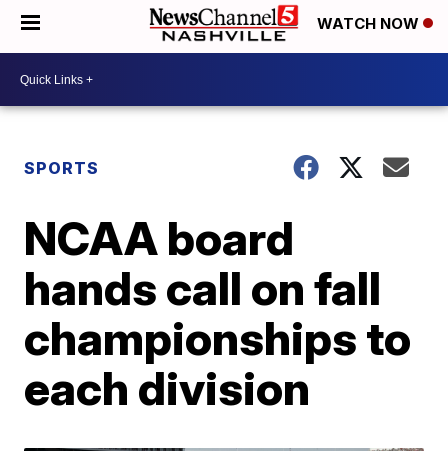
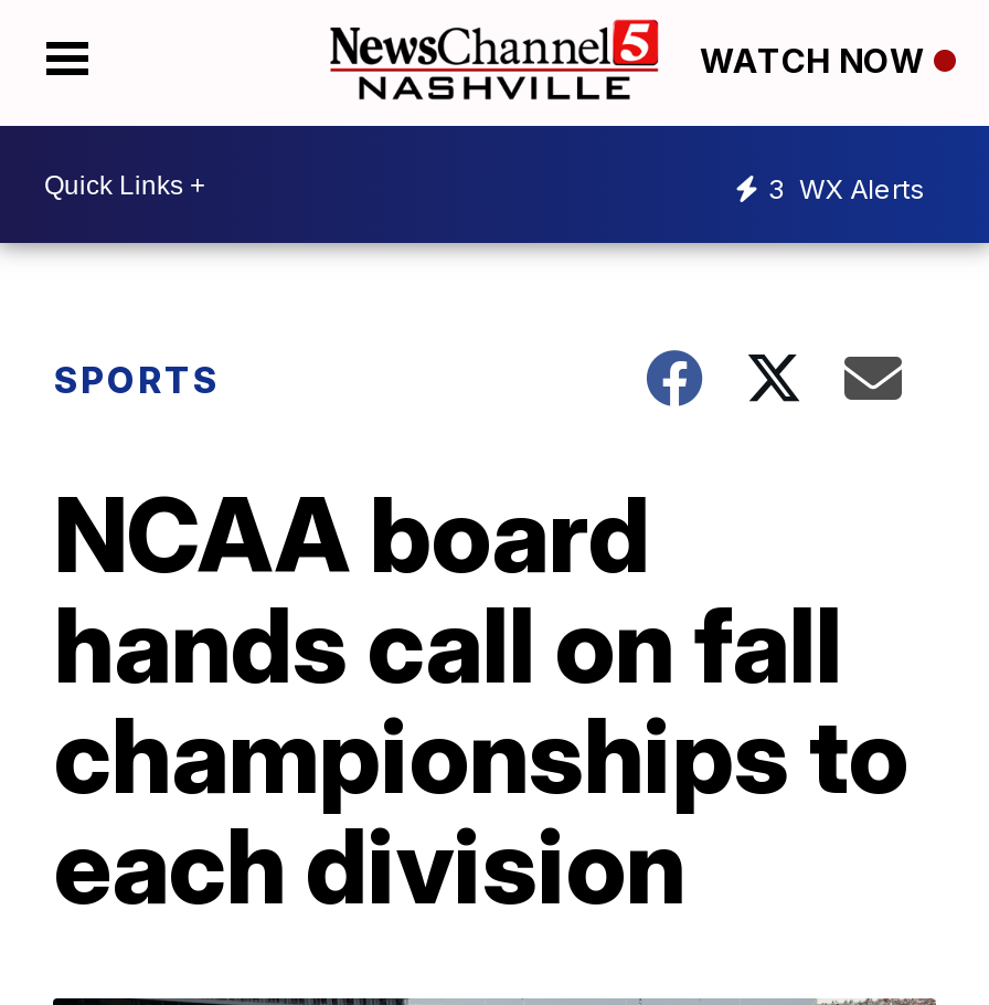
+ 3 WX Alerts
